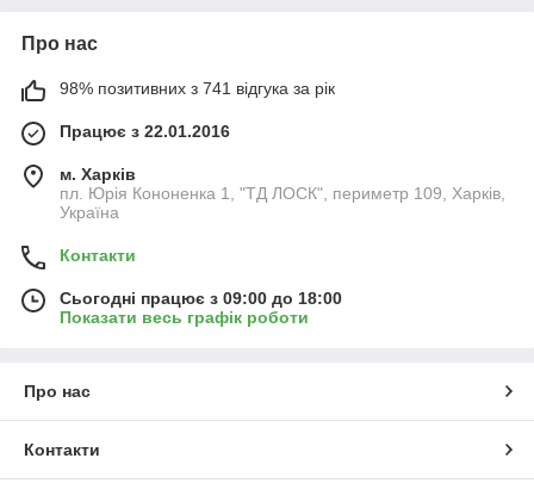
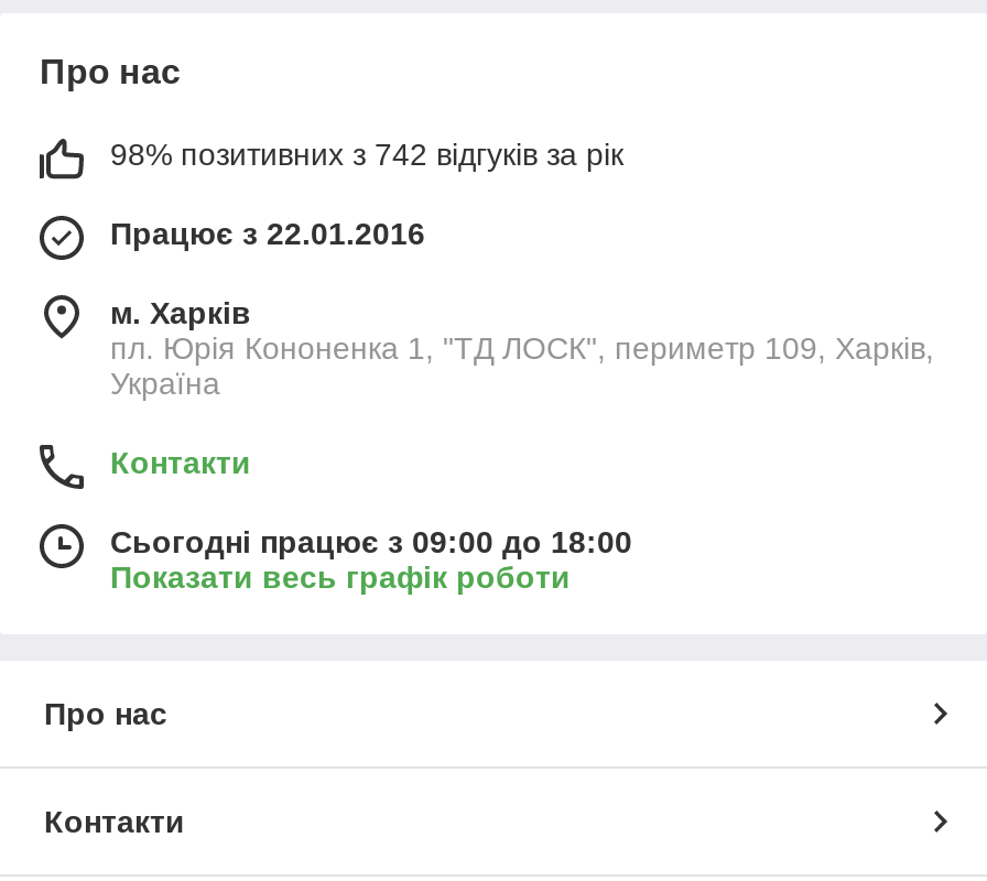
- 98% позитивних з 741 відгука за рік
+ 98% позитивних з 742 відгуків за рік
